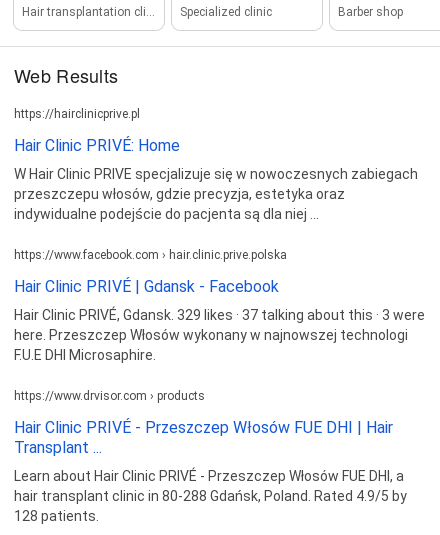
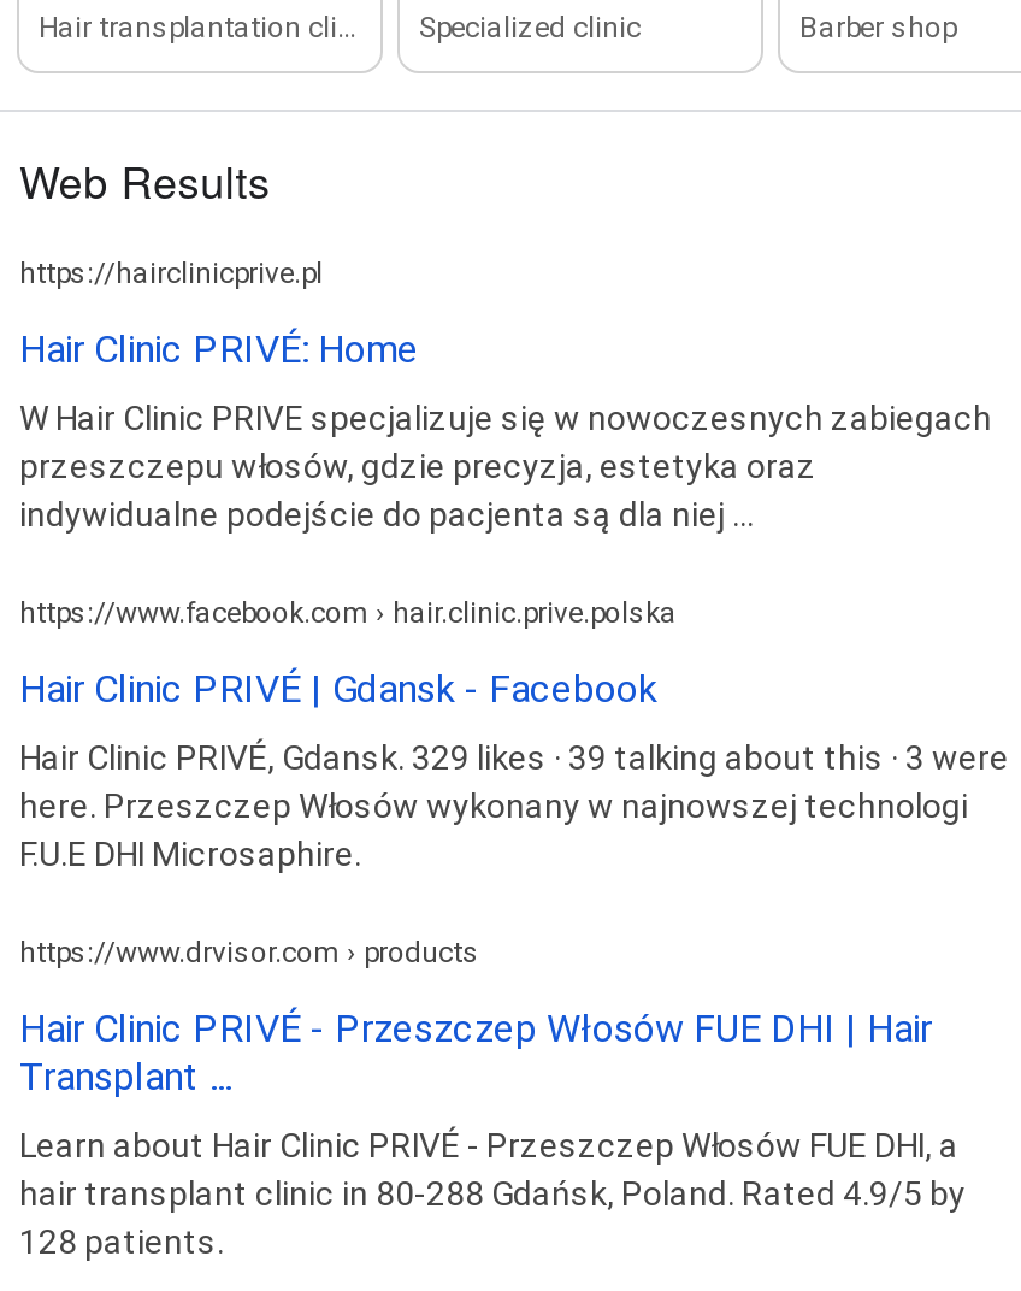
- Hair Clinic PRIVÉ, Gdansk. 329 likes · 37 talking about this · 3 were
+ Hair Clinic PRIVÉ, Gdansk. 329 likes · 39 talking about this · 3 were
